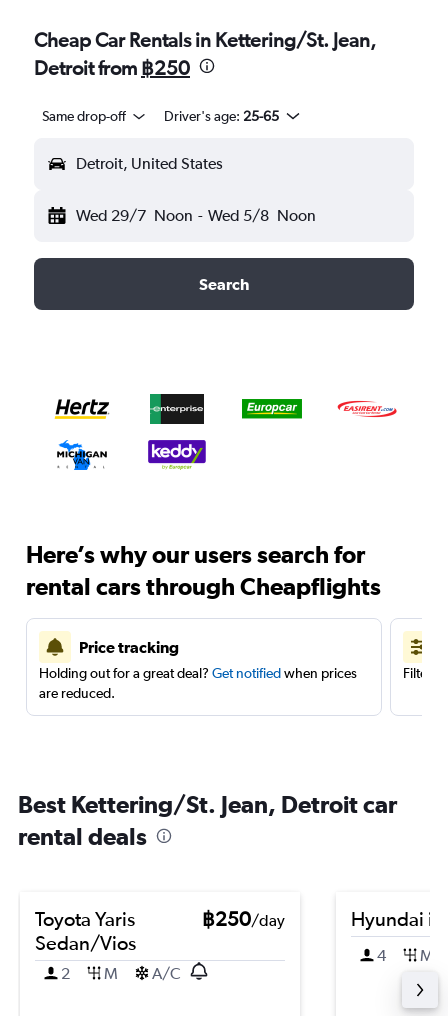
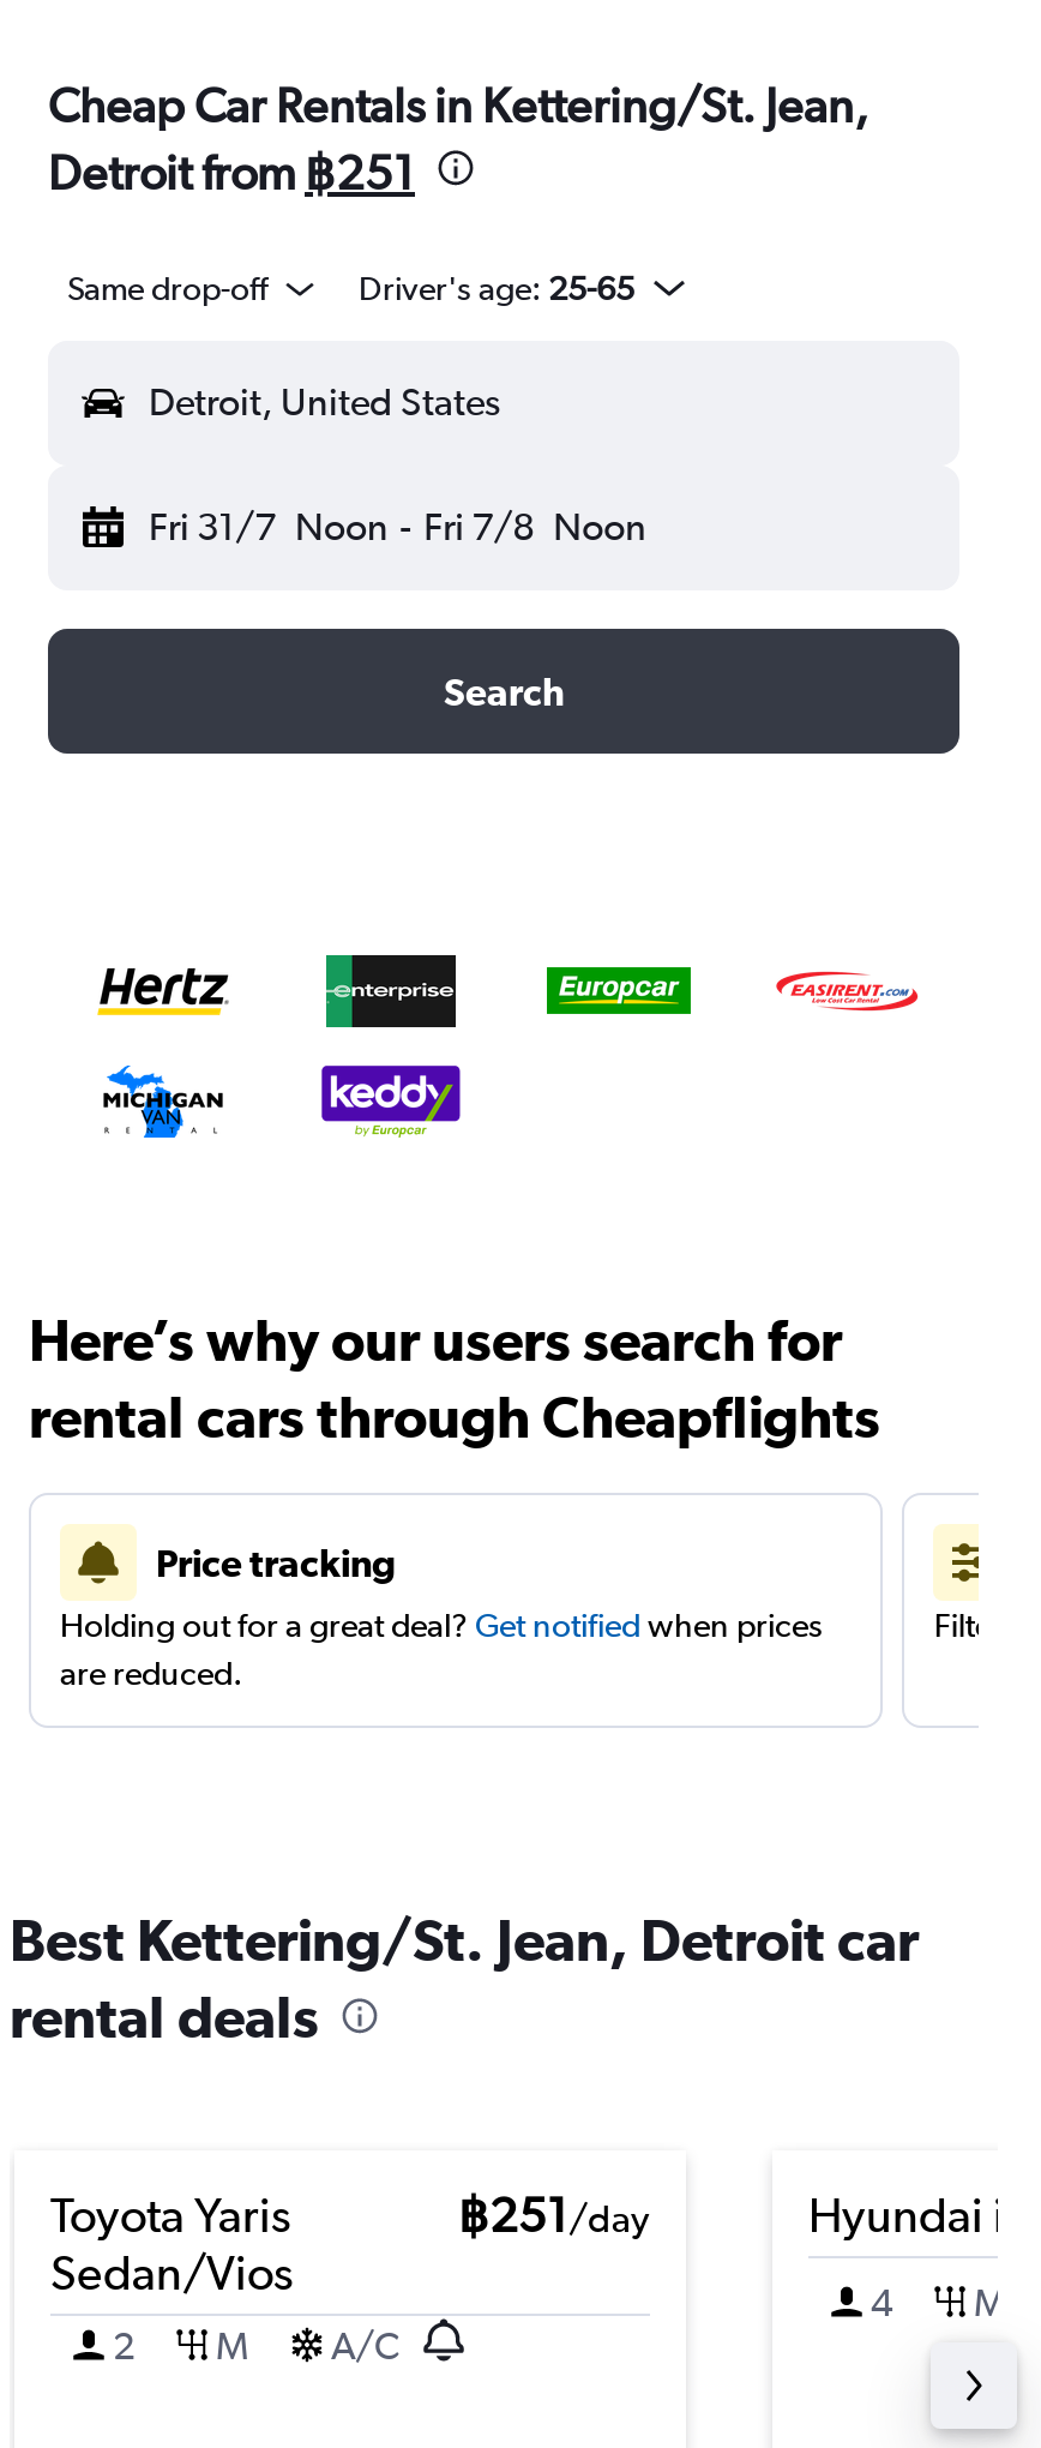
- Detroit from฿250
+ Detroit from฿251

- Wed 29/7 Noon - Wed 5/8 Noon
+ Fri 31/7 Noon - Fri 7/8 Noon

- ฿250 /day
+ ฿251 /day
